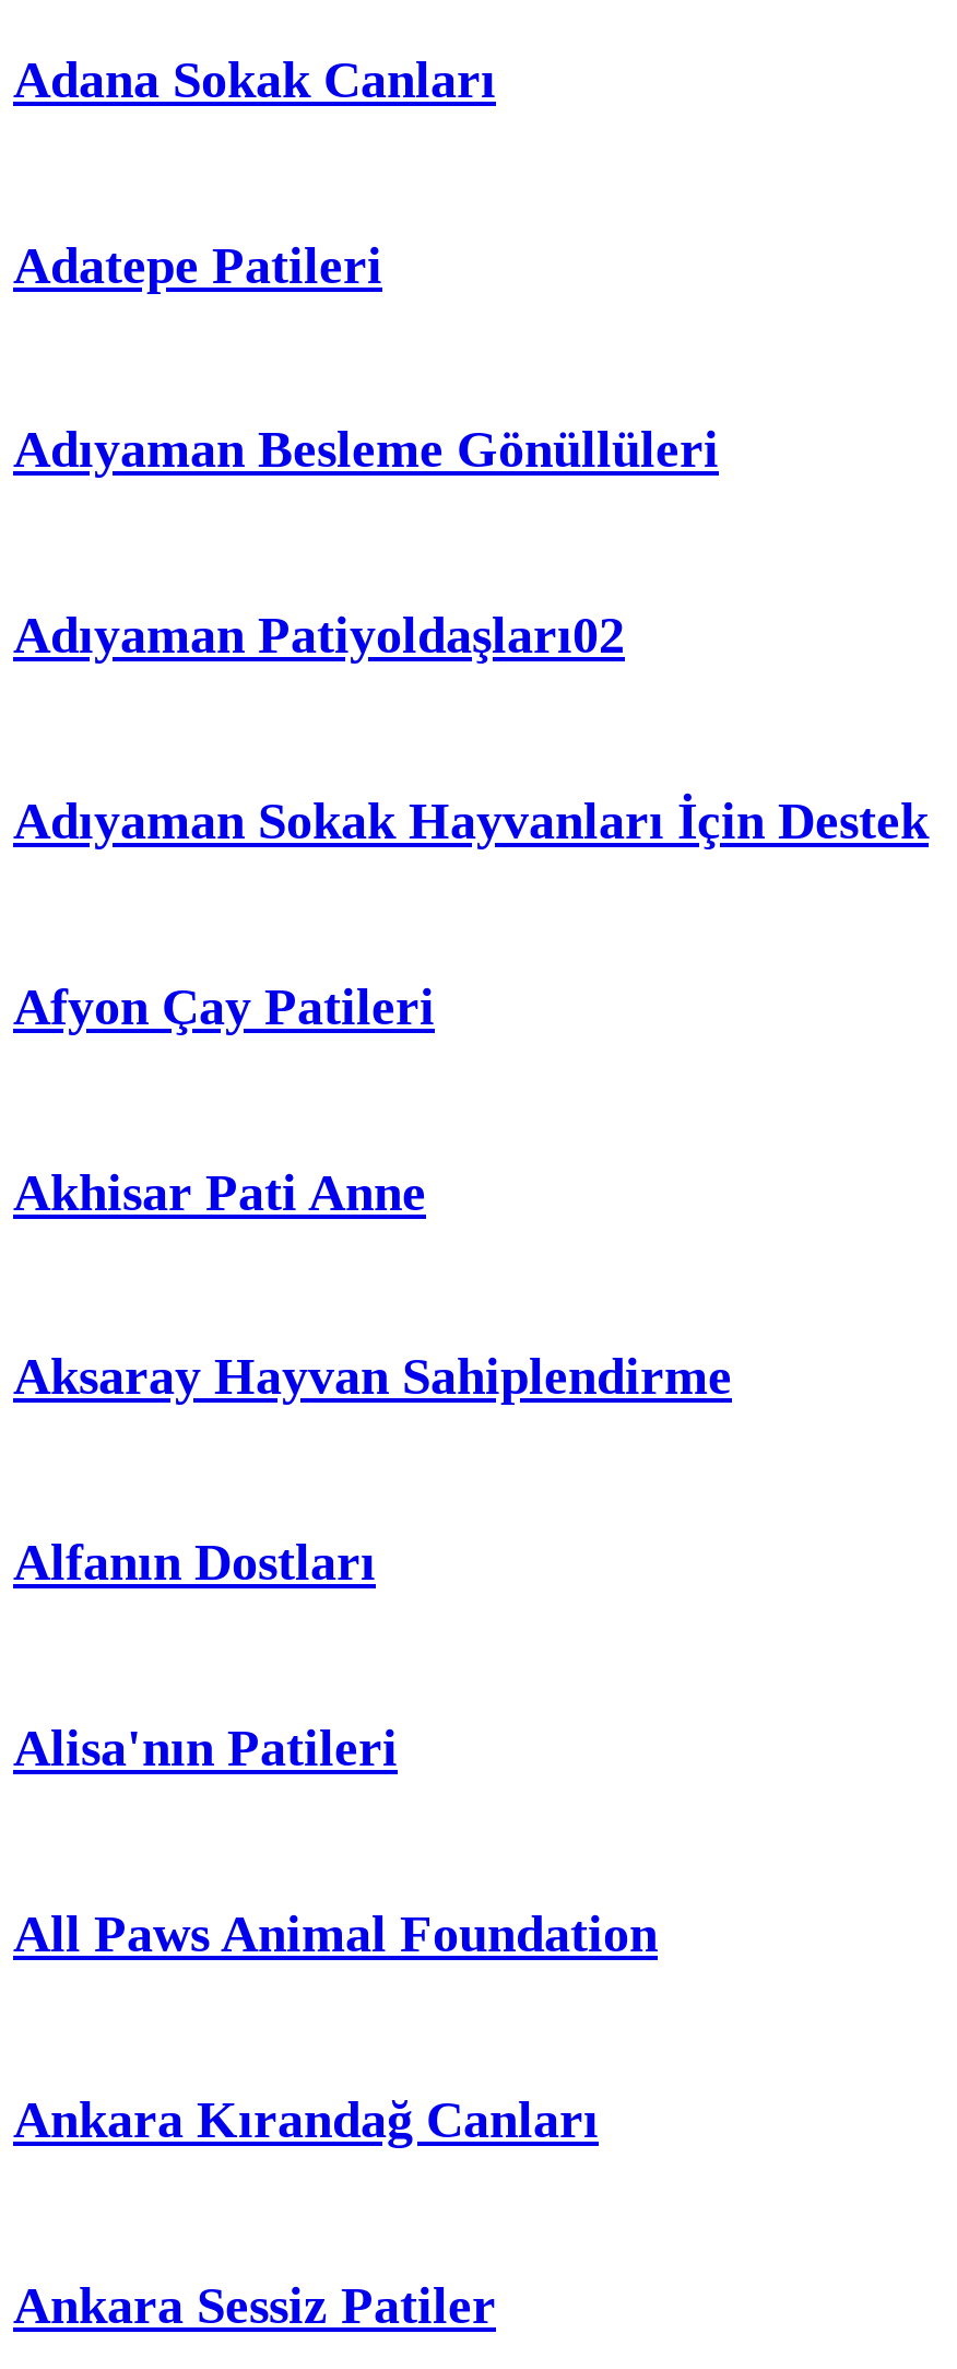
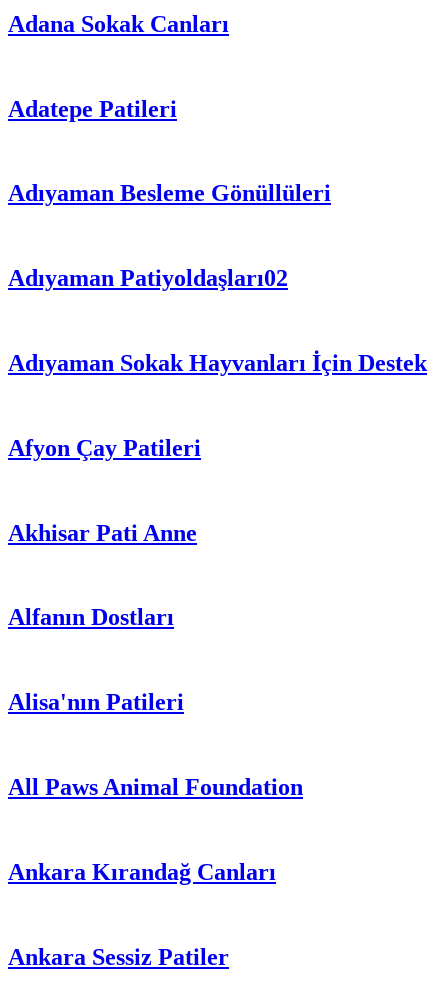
- Aksaray Hayvan Sahiplendirme
